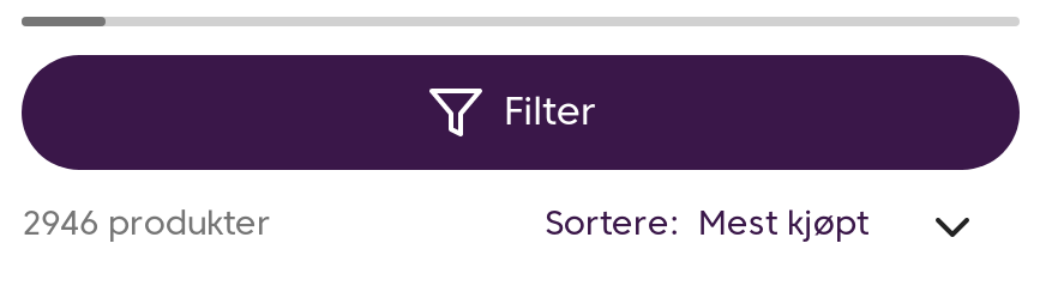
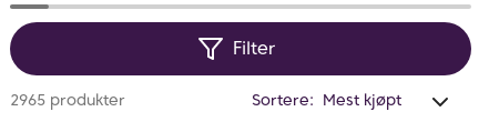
- 2946 produkter
+ 2965 produkter
